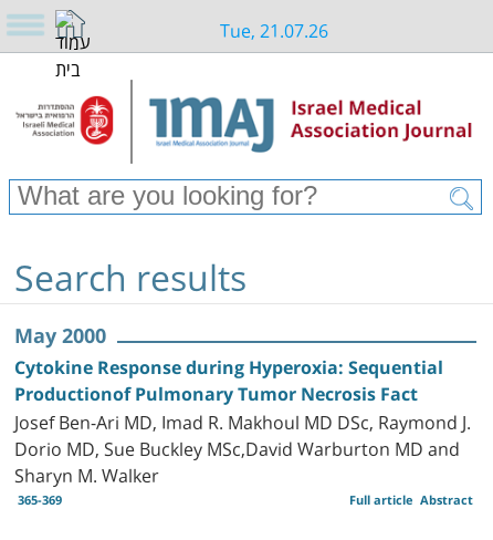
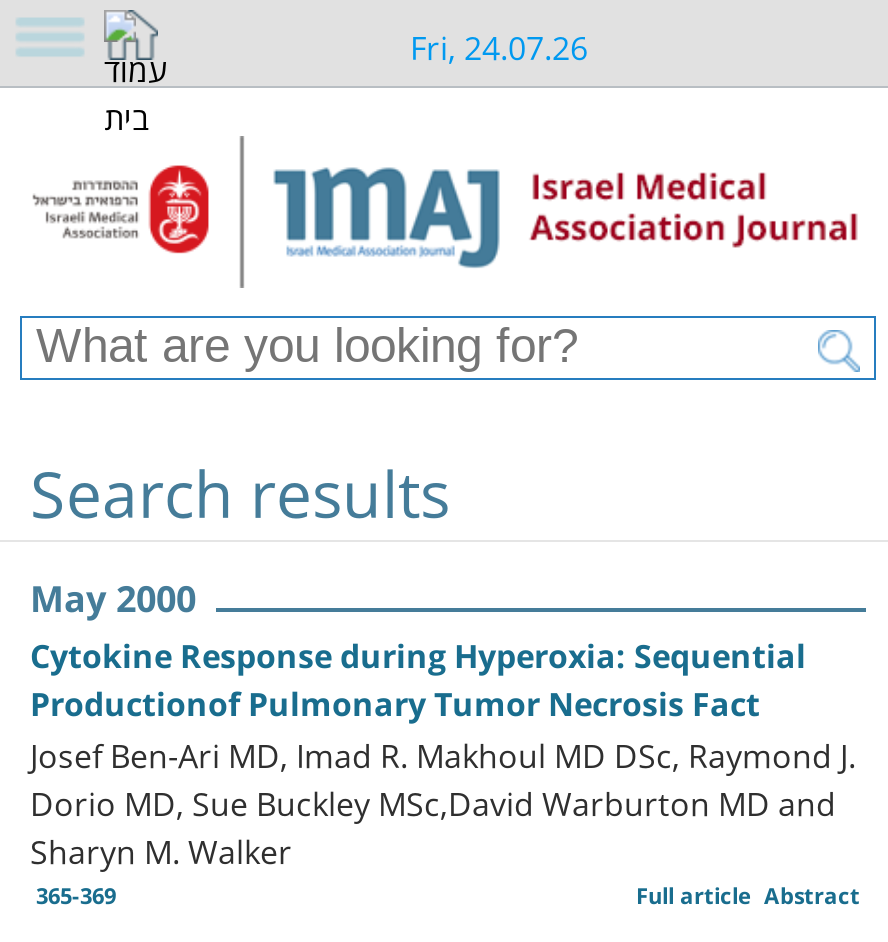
- Tue, 21.07.26
+ Fri, 24.07.26
